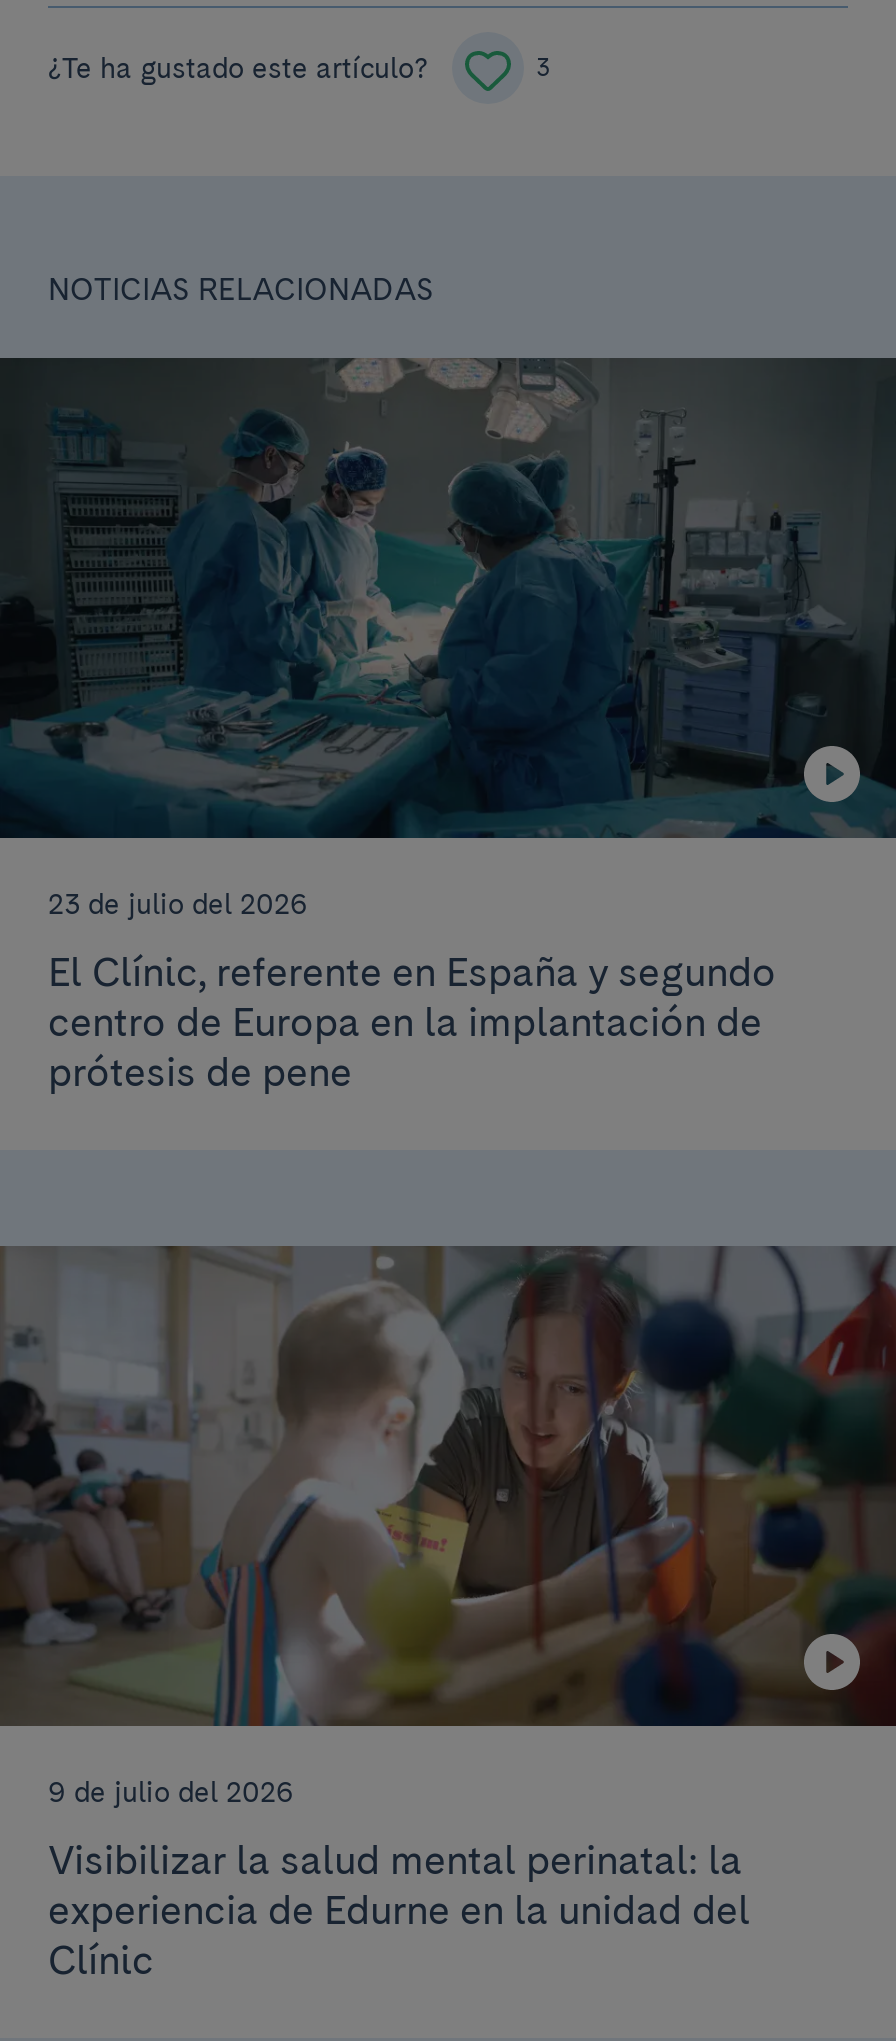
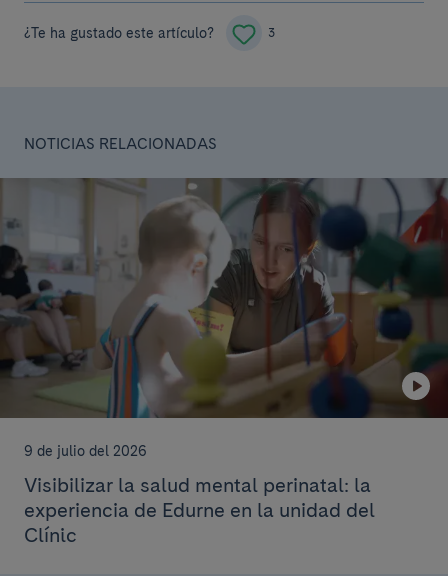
- [image]
- 23 de julio del 2026
- El Clínic, referente en España y segundo
- centro de Europa en la implantación de
- prótesis de pene
